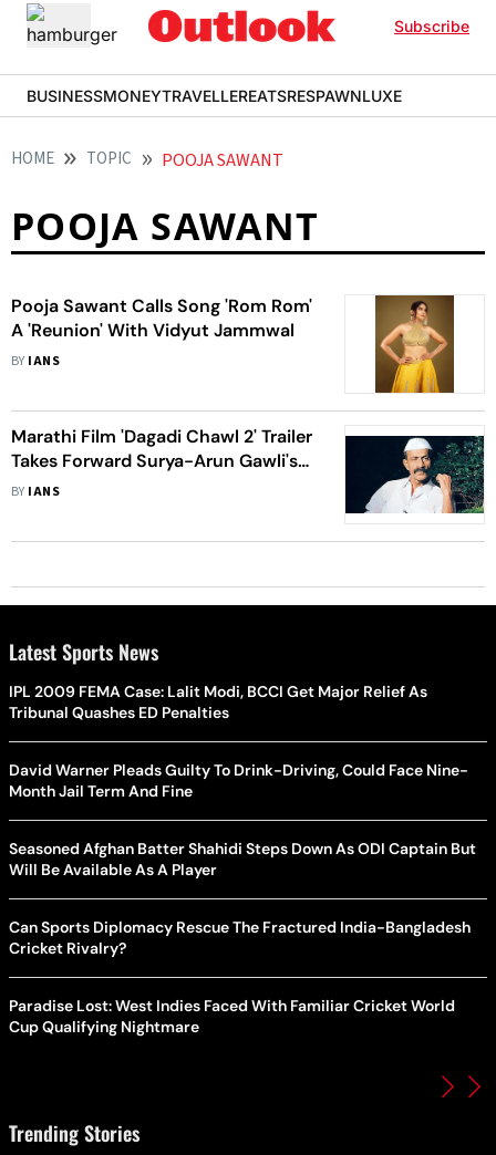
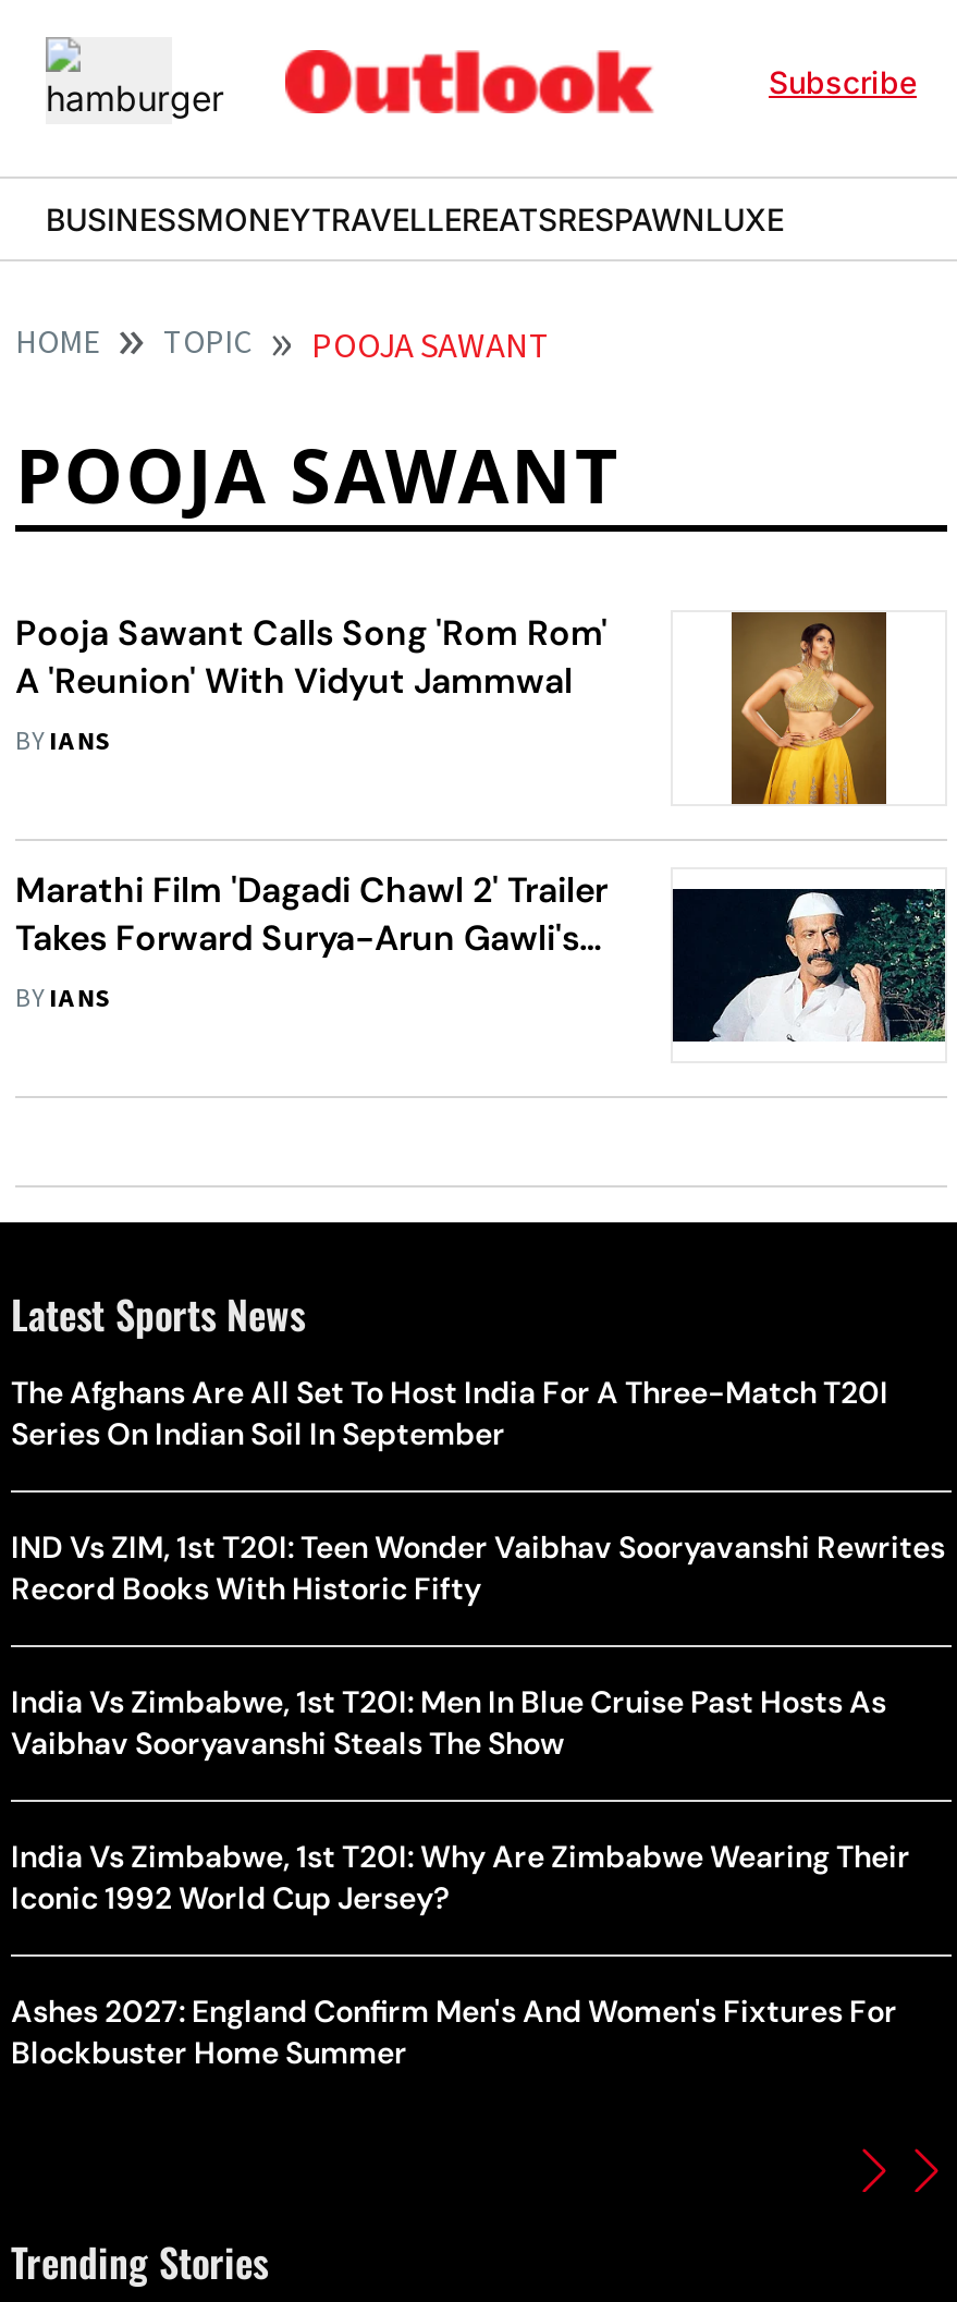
- IPL 2009 FEMA Case: Lalit Modi, BCCI Get Major Relief As
- Tribunal Quashes ED Penalties
+ The Afghans Are All Set To Host India For A Three-Match T20I
+ Series On Indian Soil In September

- David Warner Pleads Guilty To Drink-Driving, Could Face Nine-
- Month Jail Term And Fine
+ IND Vs ZIM, 1st T20I: Teen Wonder Vaibhav Sooryavanshi Rewrites
+ Record Books With Historic Fifty

- Seasoned Afghan Batter Shahidi Steps Down As ODI Captain But
- Will Be Available As A Player
+ India Vs Zimbabwe, 1st T20I: Men In Blue Cruise Past Hosts As
+ Vaibhav Sooryavanshi Steals The Show

- Can Sports Diplomacy Rescue The Fractured India-Bangladesh
- Cricket Rivalry?
+ India Vs Zimbabwe, 1st T20I: Why Are Zimbabwe Wearing Their
+ Iconic 1992 World Cup Jersey?

- Paradise Lost: West Indies Faced With Familiar Cricket World
- Cup Qualifying Nightmare
+ Ashes 2027: England Confirm Men's And Women's Fixtures For
+ Blockbuster Home Summer
